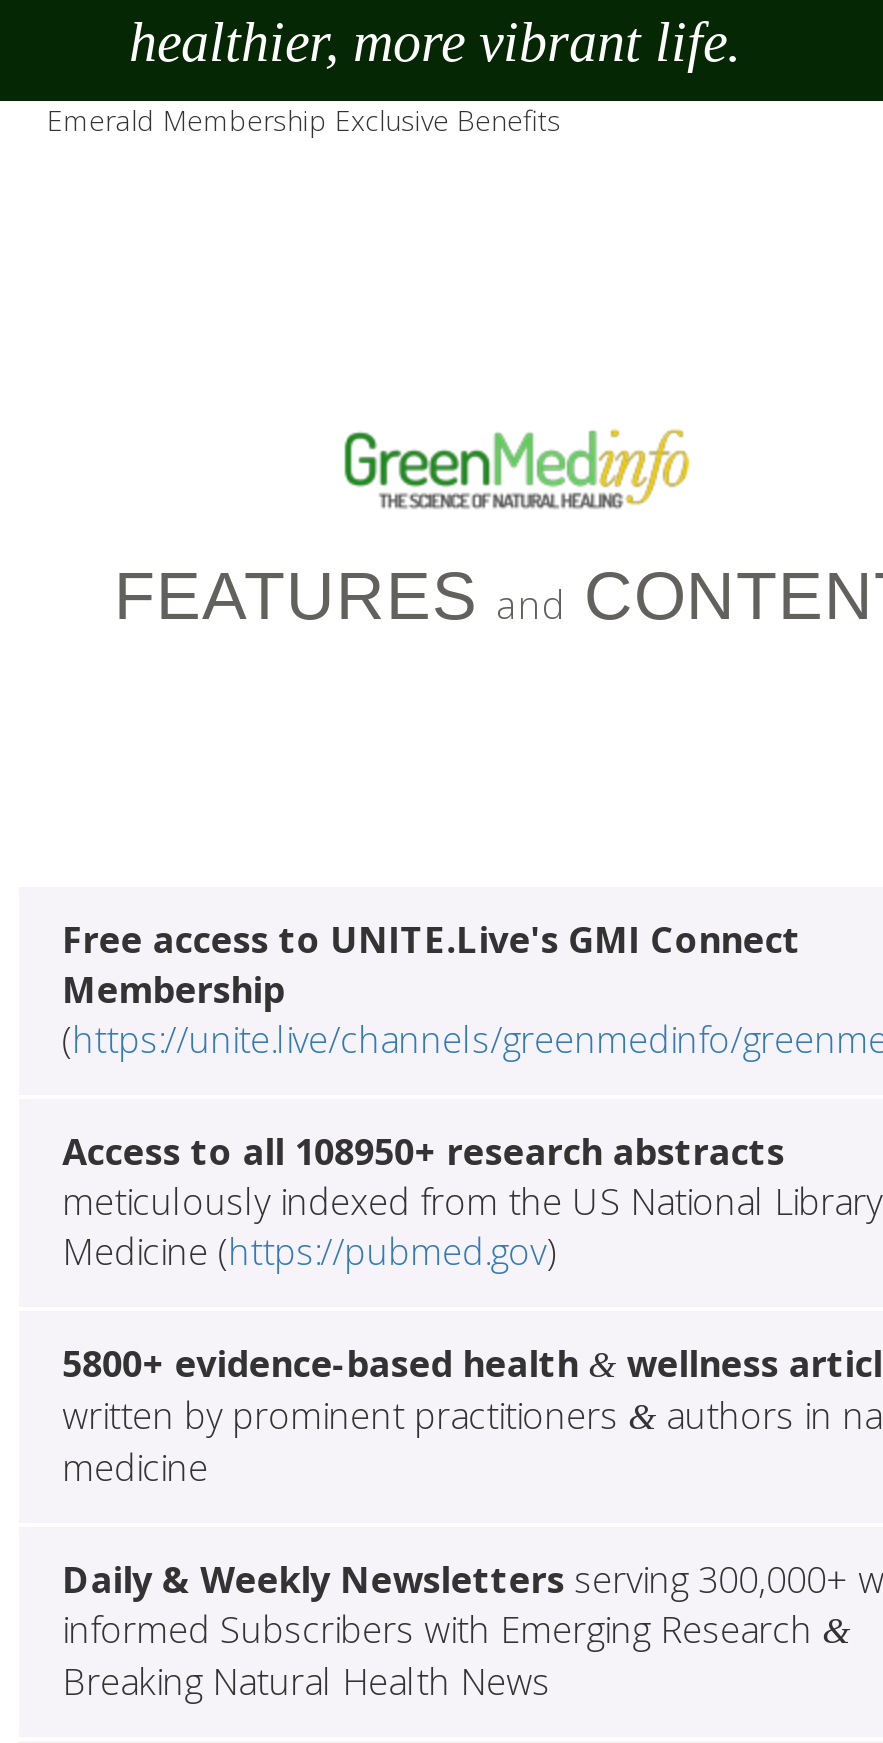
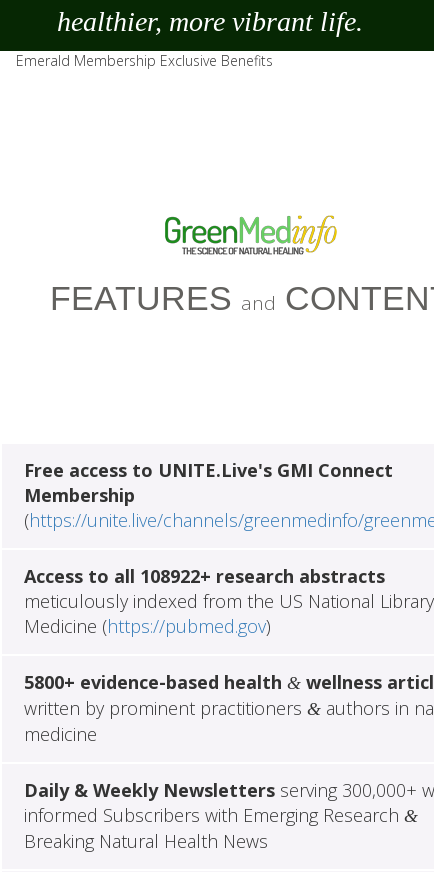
- Access to all 108950+ research abstracts
+ Access to all 108922+ research abstracts
